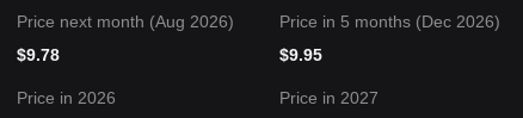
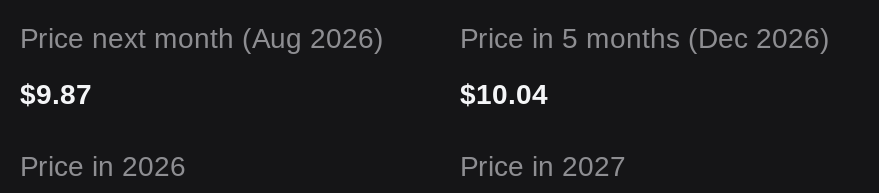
- $9.78
+ $9.87

- $9.95
+ $10.04
